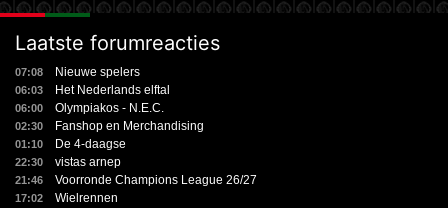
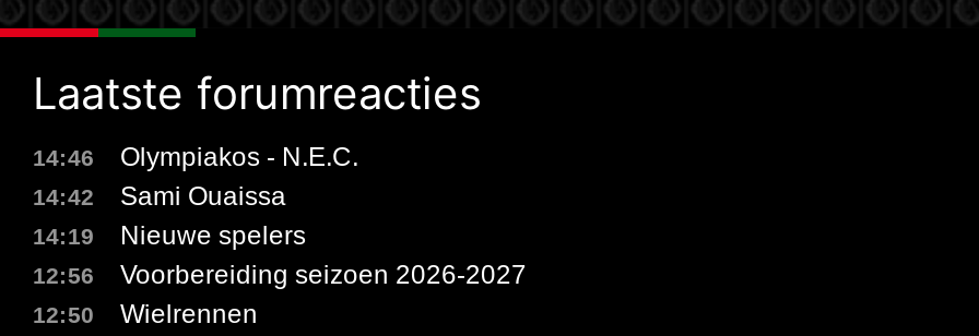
- 07:08
+ 14:46
+ 14:42
+ Sami Ouaissa
+ 14:19

moved down: Nieuwe spelers

- 06:03
- Het Nederlands elftal
- 06:00
- 02:30
- Fanshop en Merchandising
- 01:10
- De 4-daagse
- 22:30
- vistas arnep
- 21:46
- Voorronde Champions League 26/27
- 17:02
+ 12:56
+ Voorbereiding seizoen 2026-2027
+ 12:50

moved up: Olympiakos - N.E.C.
